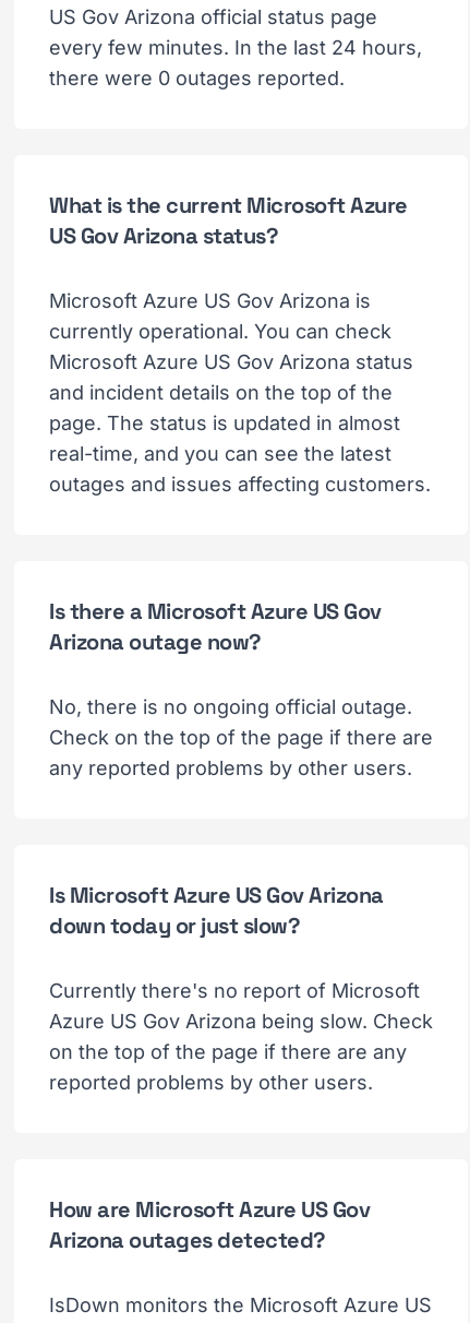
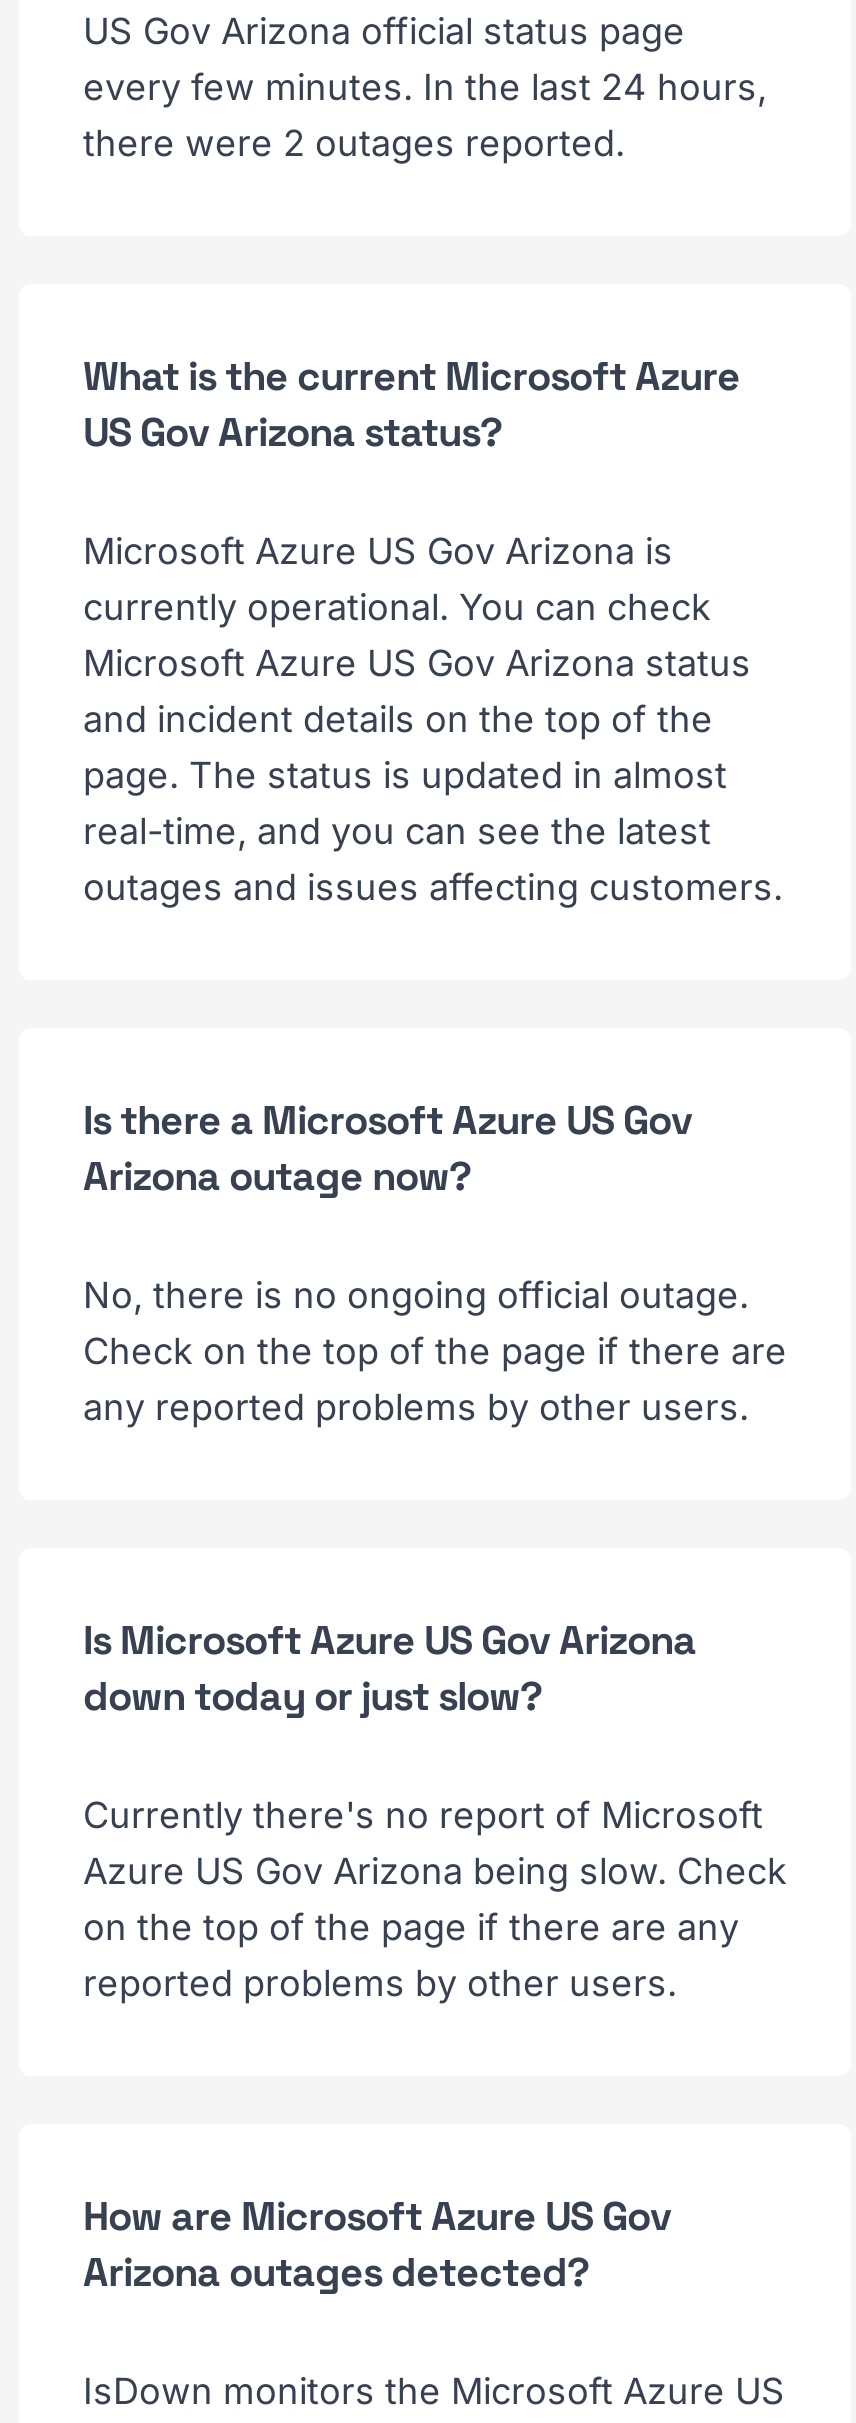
- there were 0 outages reported.
+ there were 2 outages reported.
